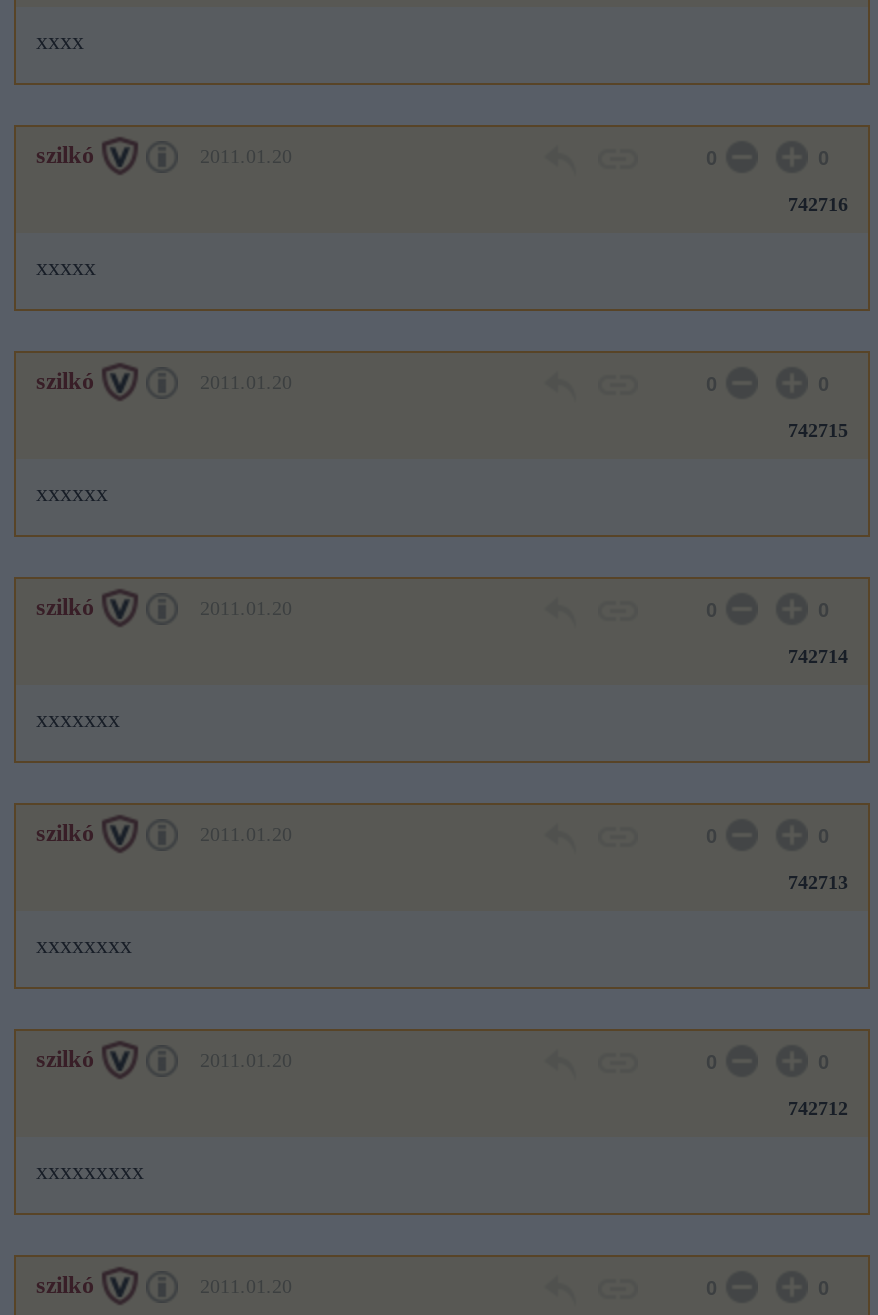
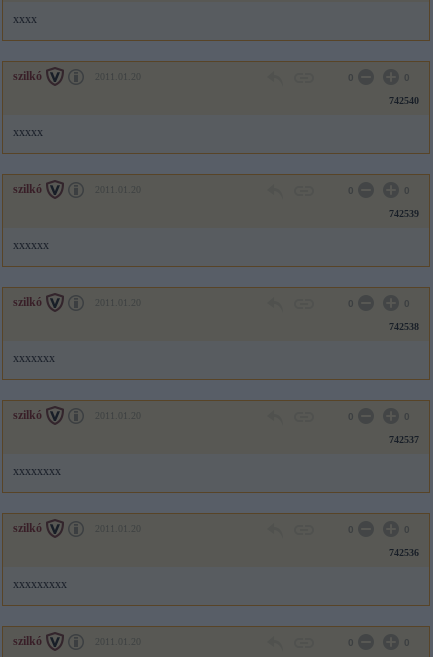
- 742716
+ 742540

- 742715
+ 742539

- 742714
+ 742538

- 742713
+ 742537

- 742712
+ 742536
